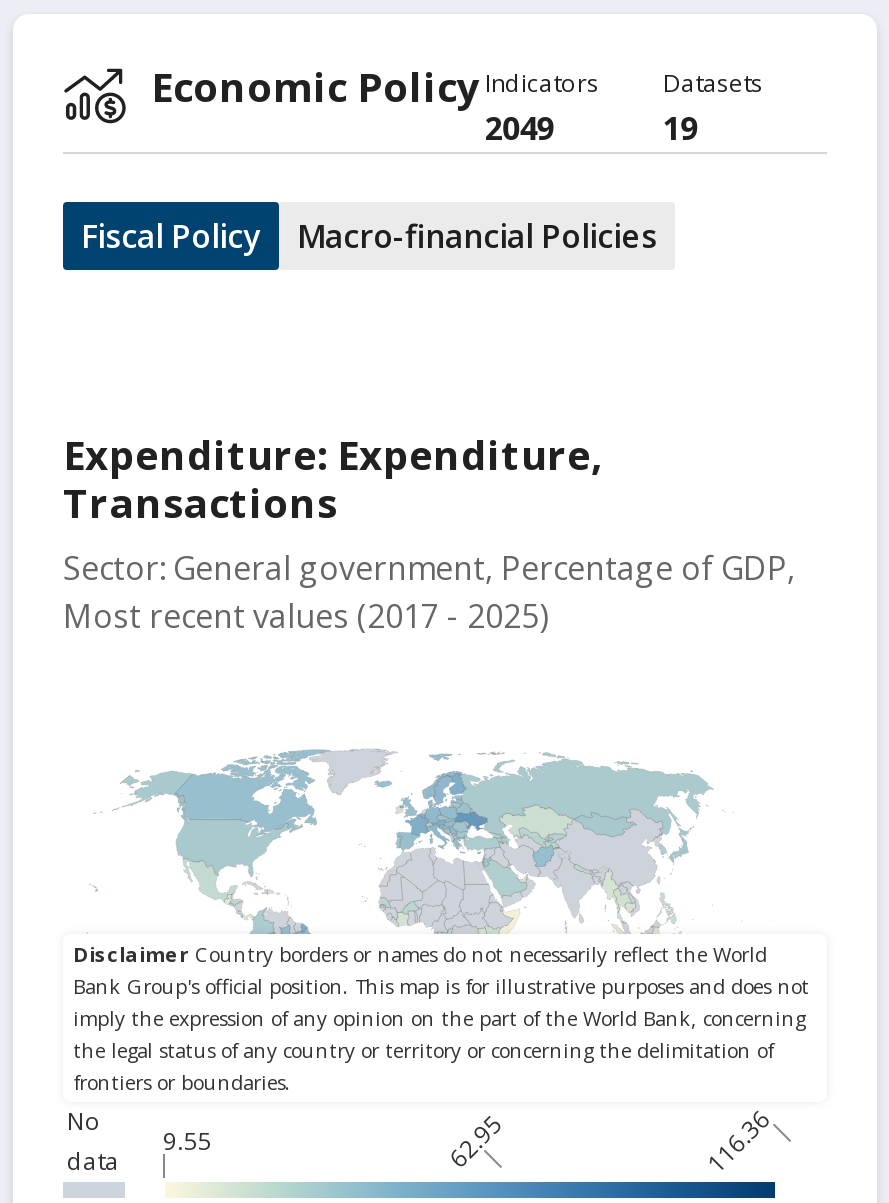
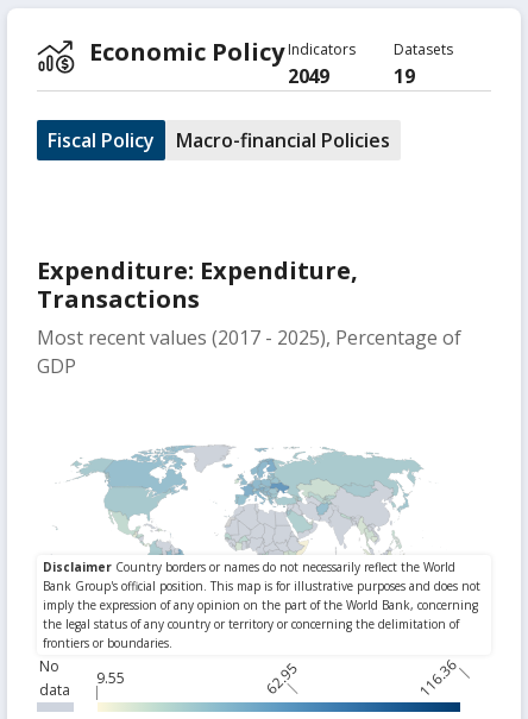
- Sector: General government, Percentage of GDP,
- Most recent values (2017 - 2025)
+ Most recent values (2017 - 2025), Percentage of
+ GDP
